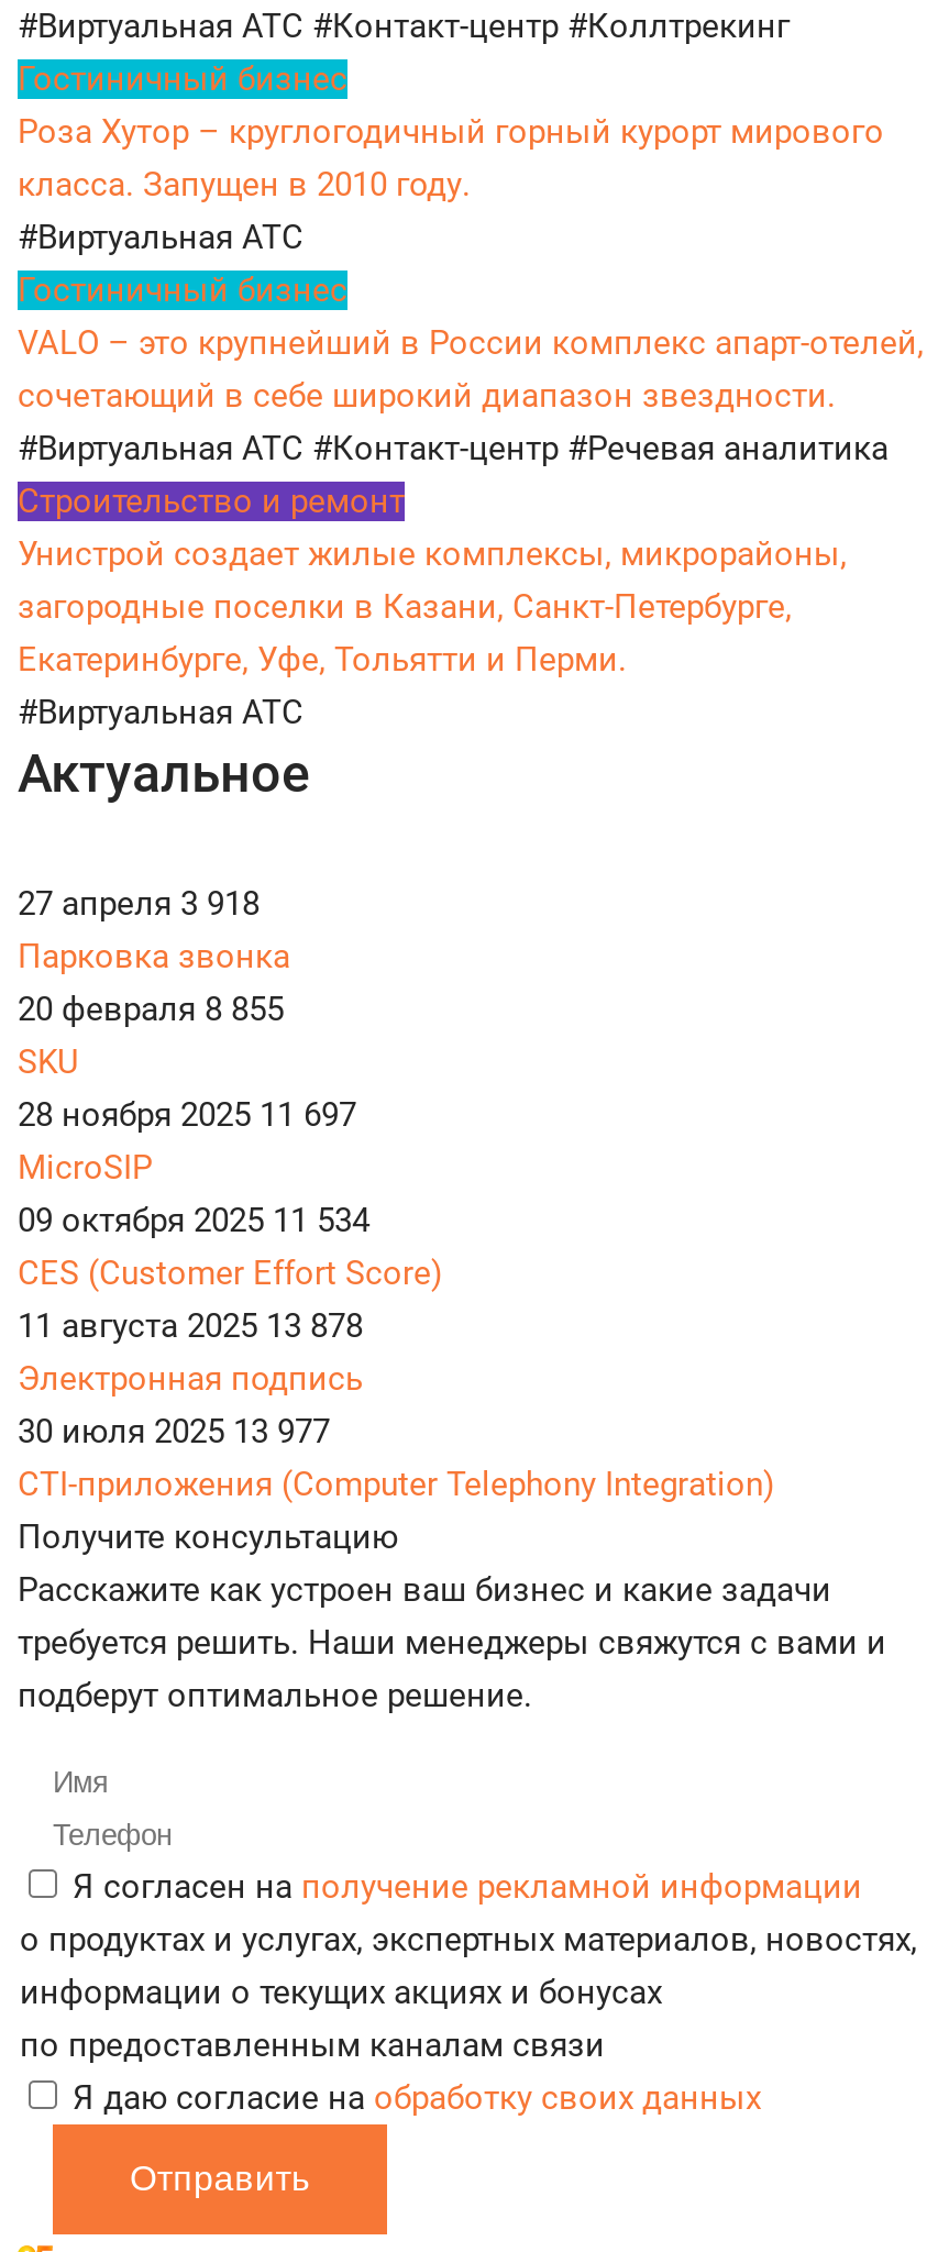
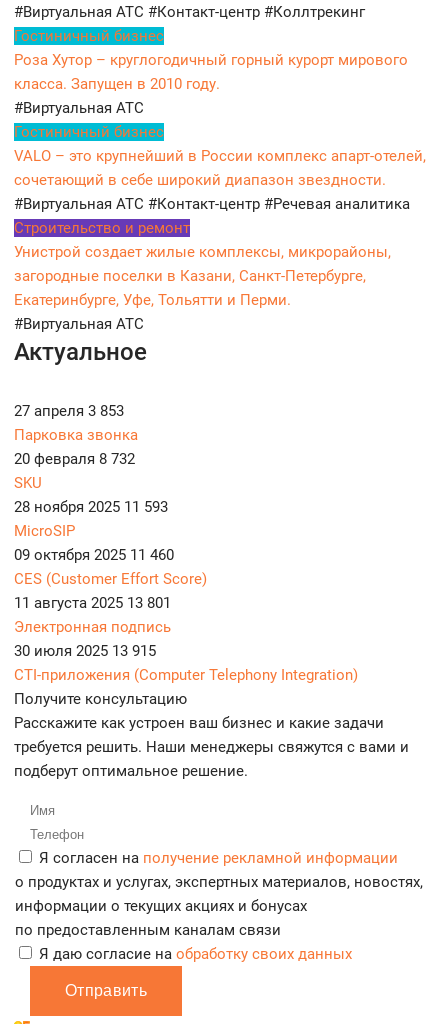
- 27 апреля 3 918
+ 27 апреля 3 853

- 20 февраля 8 855
+ 20 февраля 8 732

- 28 ноября 2025 11 697
+ 28 ноября 2025 11 593

- 09 октября 2025 11 534
+ 09 октября 2025 11 460

- 11 августа 2025 13 878
+ 11 августа 2025 13 801

- 30 июля 2025 13 977
+ 30 июля 2025 13 915
